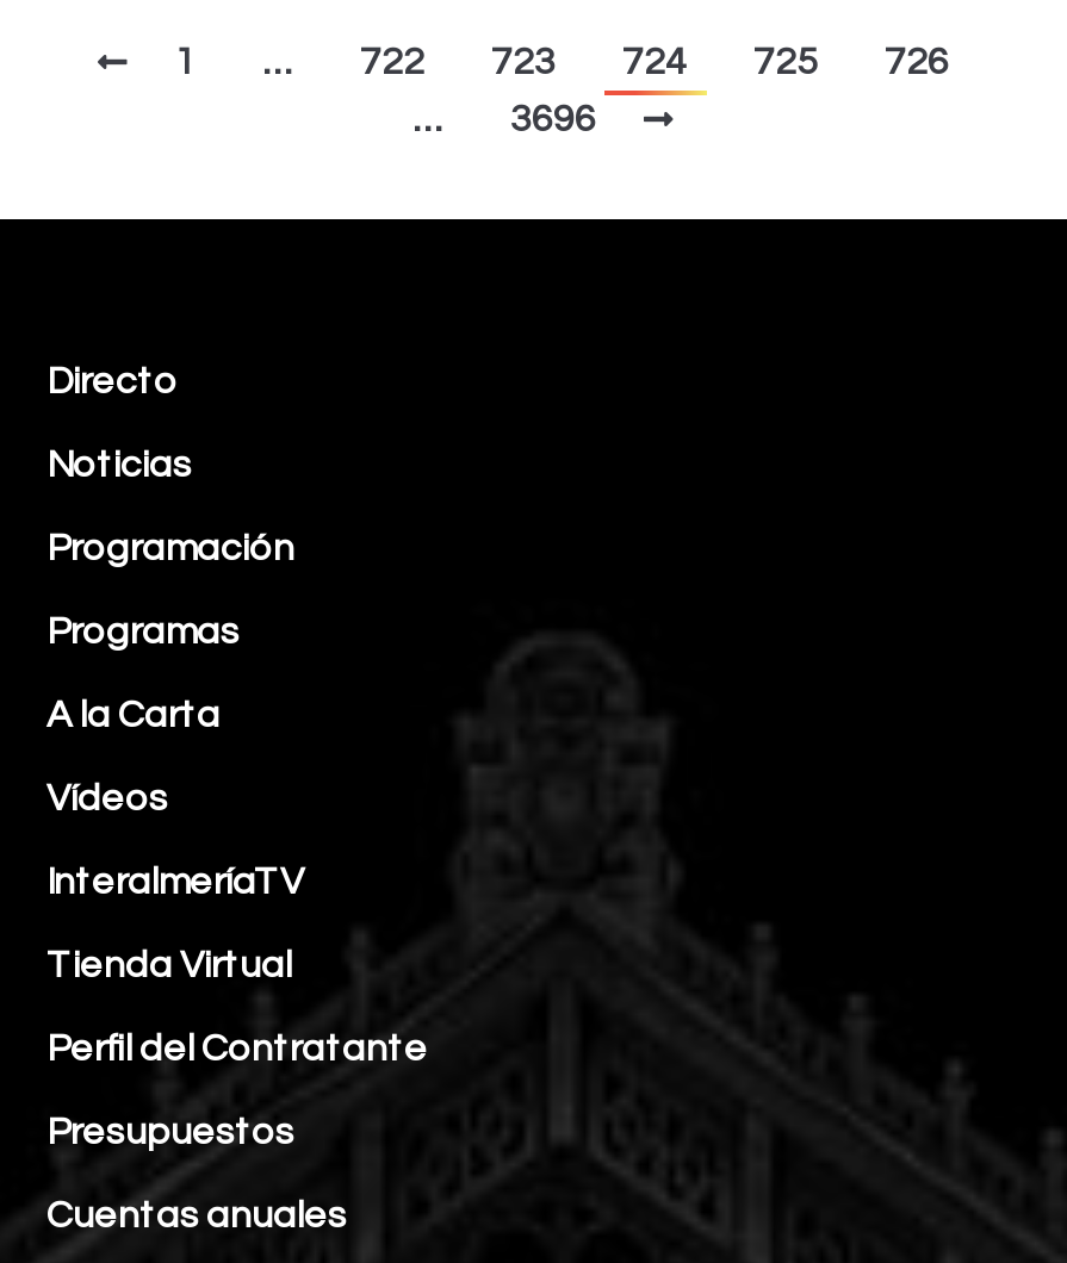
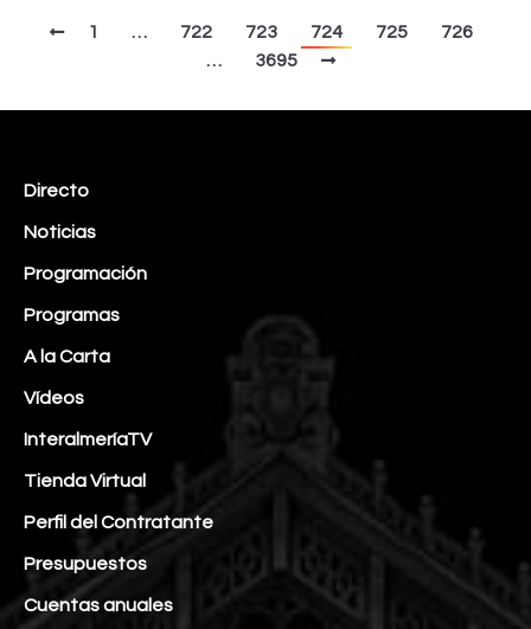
- 3696
+ 3695
